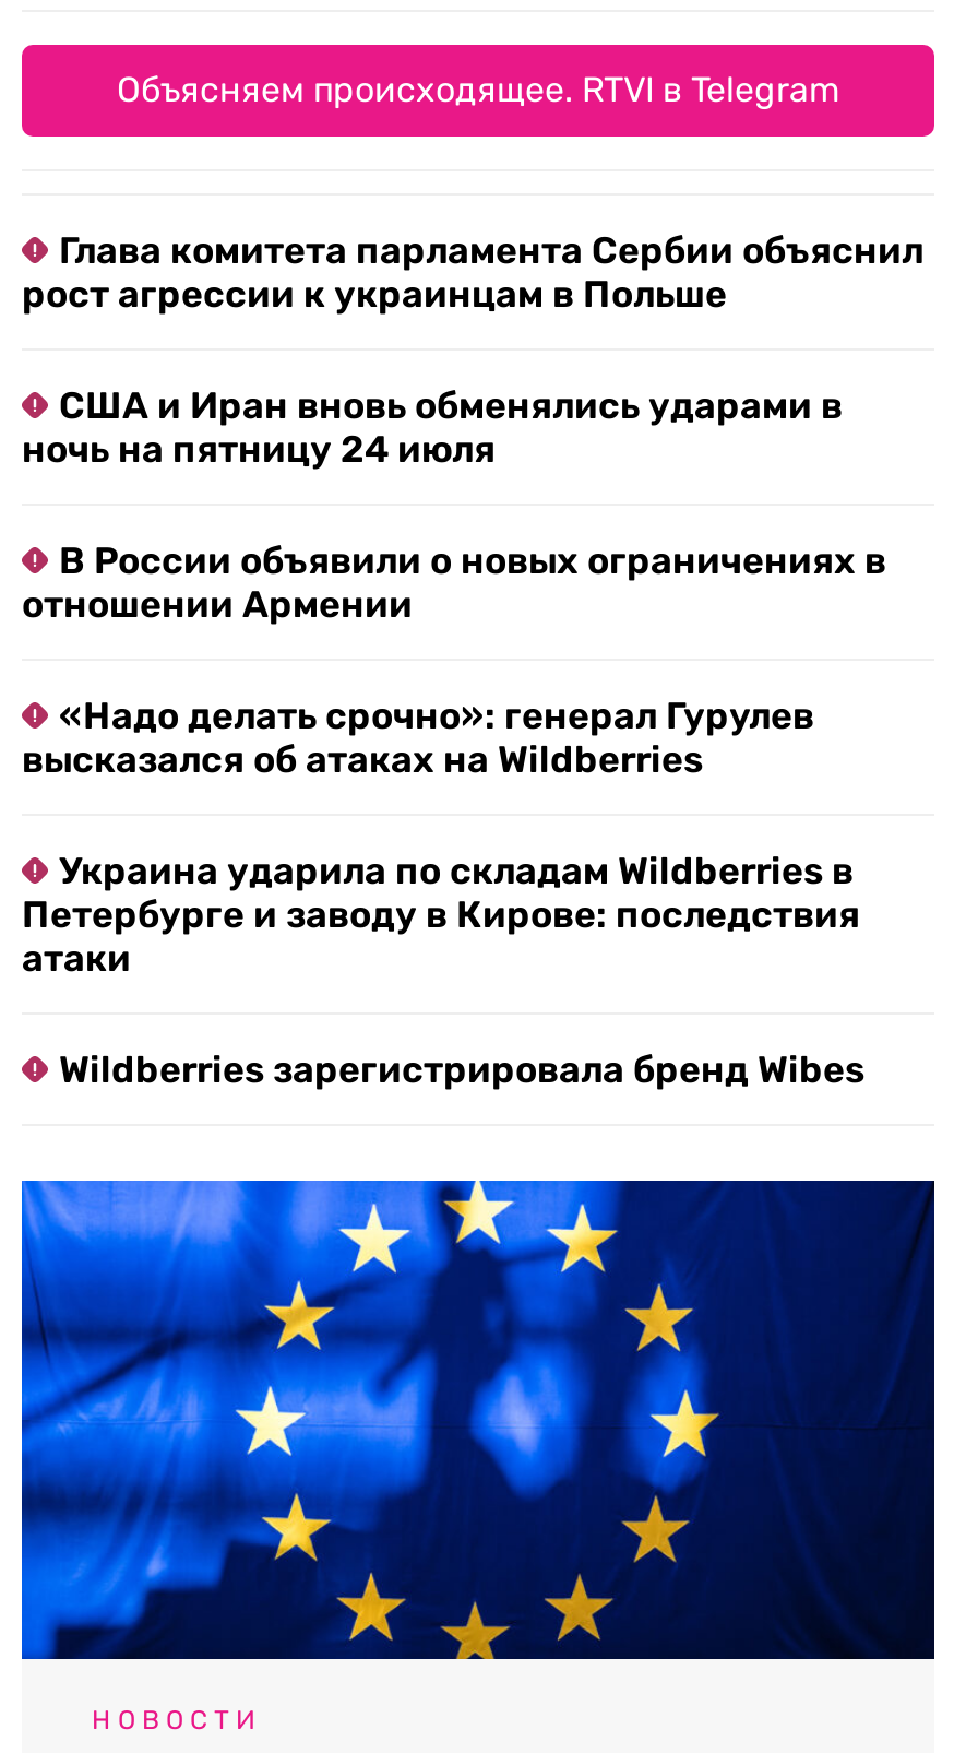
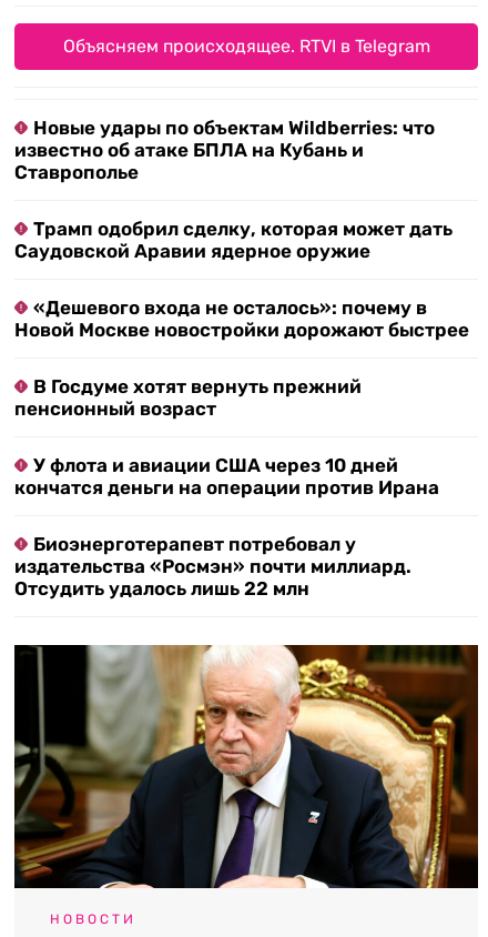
- Глава комитета парламента Сербии объяснил
- рост агрессии к украинцам в Польше
+ Новые удары по объектам Wildberries: что
+ известно об атаке БПЛА на Кубань и
+ Ставрополье

- США и Иран вновь обменялись ударами в
- ночь на пятницу 24 июля
+ Трамп одобрил сделку, которая может дать
+ Саудовской Аравии ядерное оружие

- В России объявили о новых ограничениях в
- отношении Армении
+ «Дешевого входа не осталось»: почему в
+ Новой Москве новостройки дорожают быстрее

- «Надо делать срочно»: генерал Гурулев
- высказался об атаках на Wildberries
+ В Госдуме хотят вернуть прежний
+ пенсионный возраст

- Украина ударила по складам Wildberries в
- Петербурге и заводу в Кирове: последствия
- атаки
+ У флота и авиации США через 10 дней
+ кончатся деньги на операции против Ирана

- Wildberries зарегистрировала бренд Wibes
+ Биоэнерготерапевт потребовал у
+ издательства «Росмэн» почти миллиард.
+ Отсудить удалось лишь 22 млн

- [image]
+ [image]
